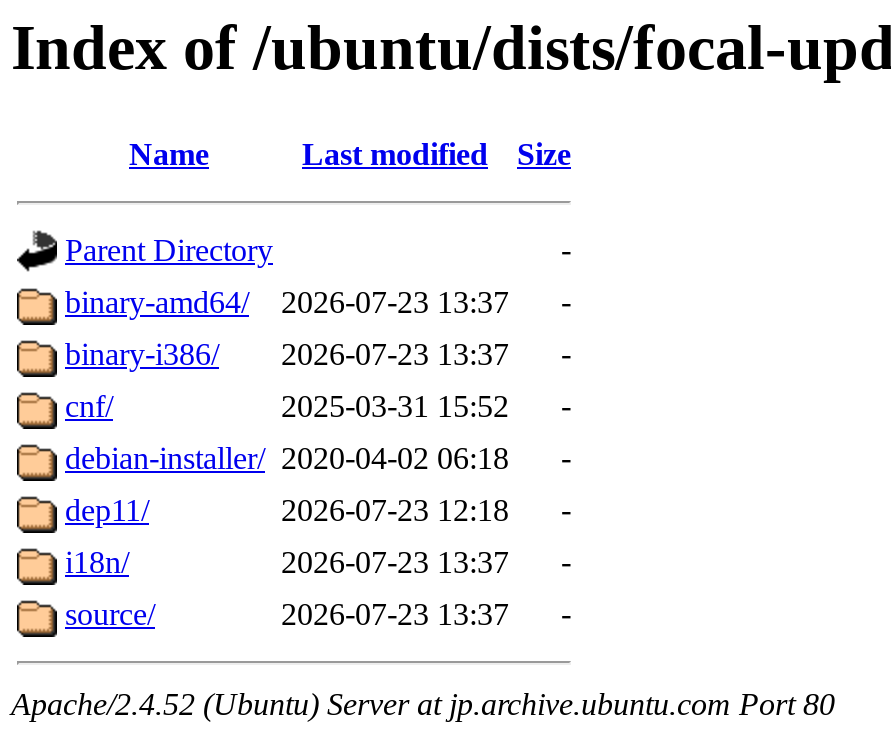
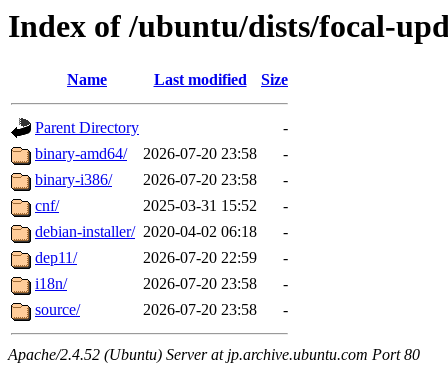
- 2026-07-23 13:37
+ 2026-07-20 23:58

- 2026-07-23 13:37
+ 2026-07-20 23:58

- 2026-07-23 12:18
+ 2026-07-20 22:59

- 2026-07-23 13:37
+ 2026-07-20 23:58

- 2026-07-23 13:37
+ 2026-07-20 23:58
